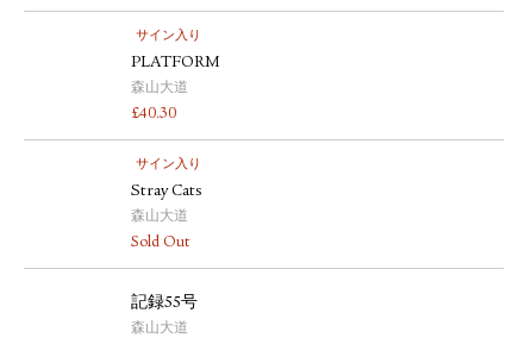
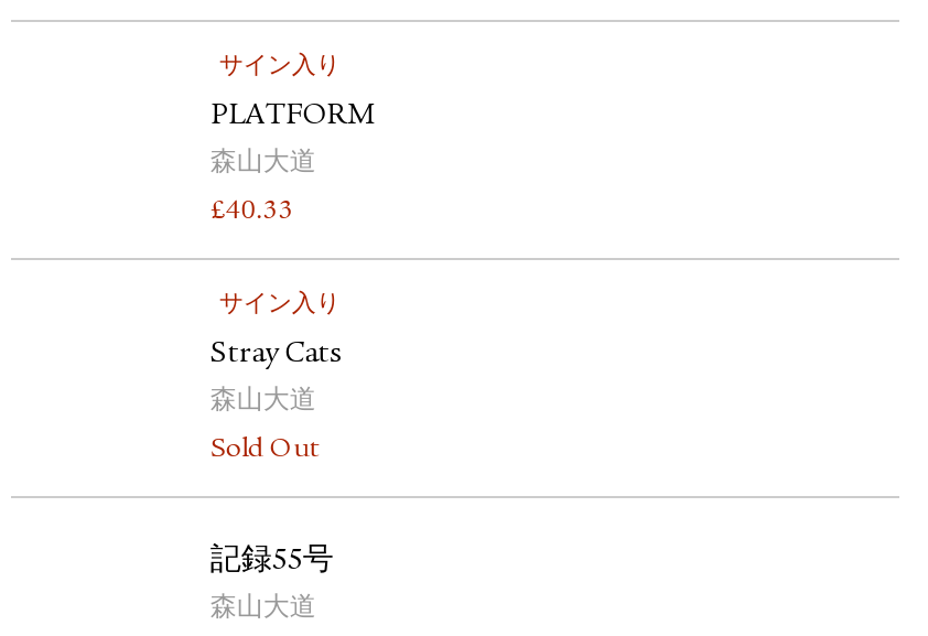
- £40.30
+ £40.33
